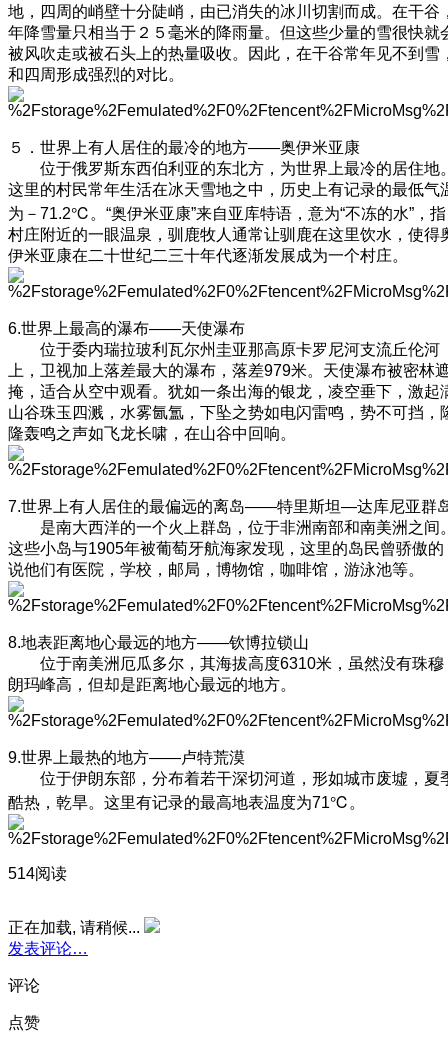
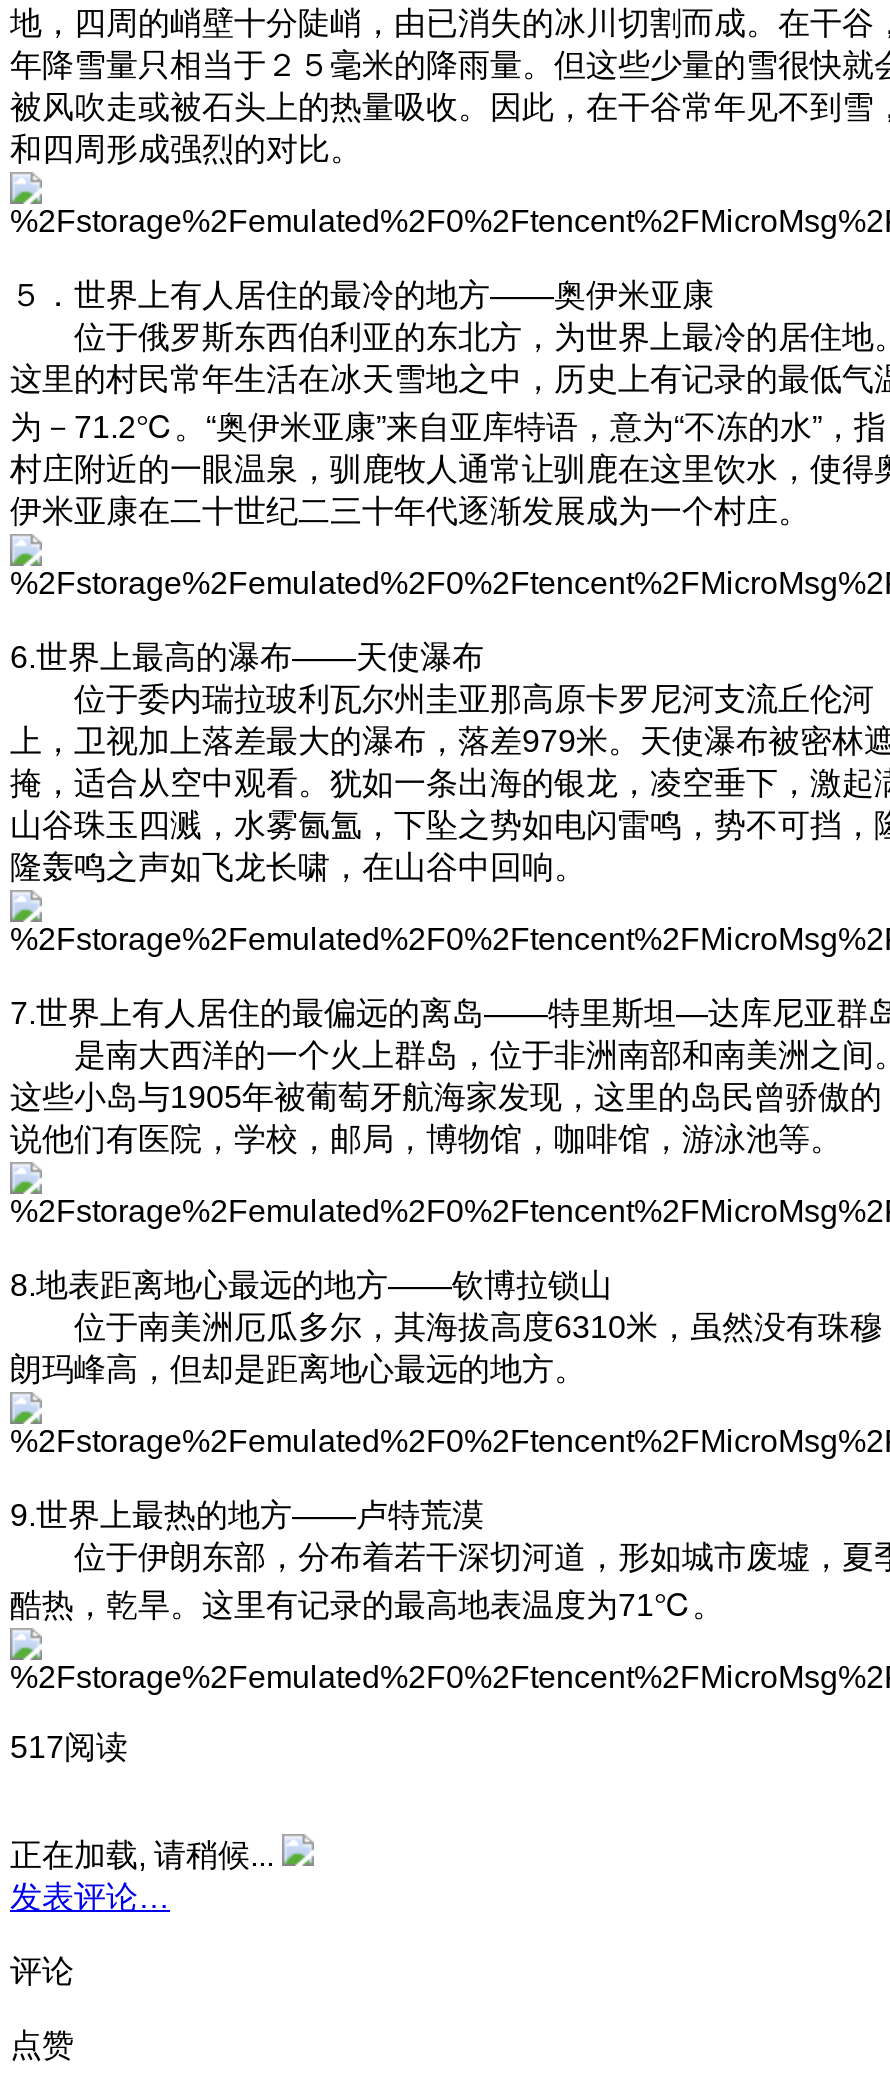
- 514阅读
+ 517阅读
